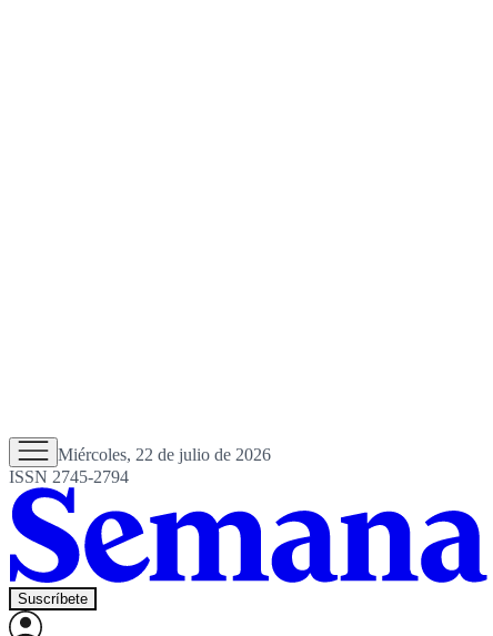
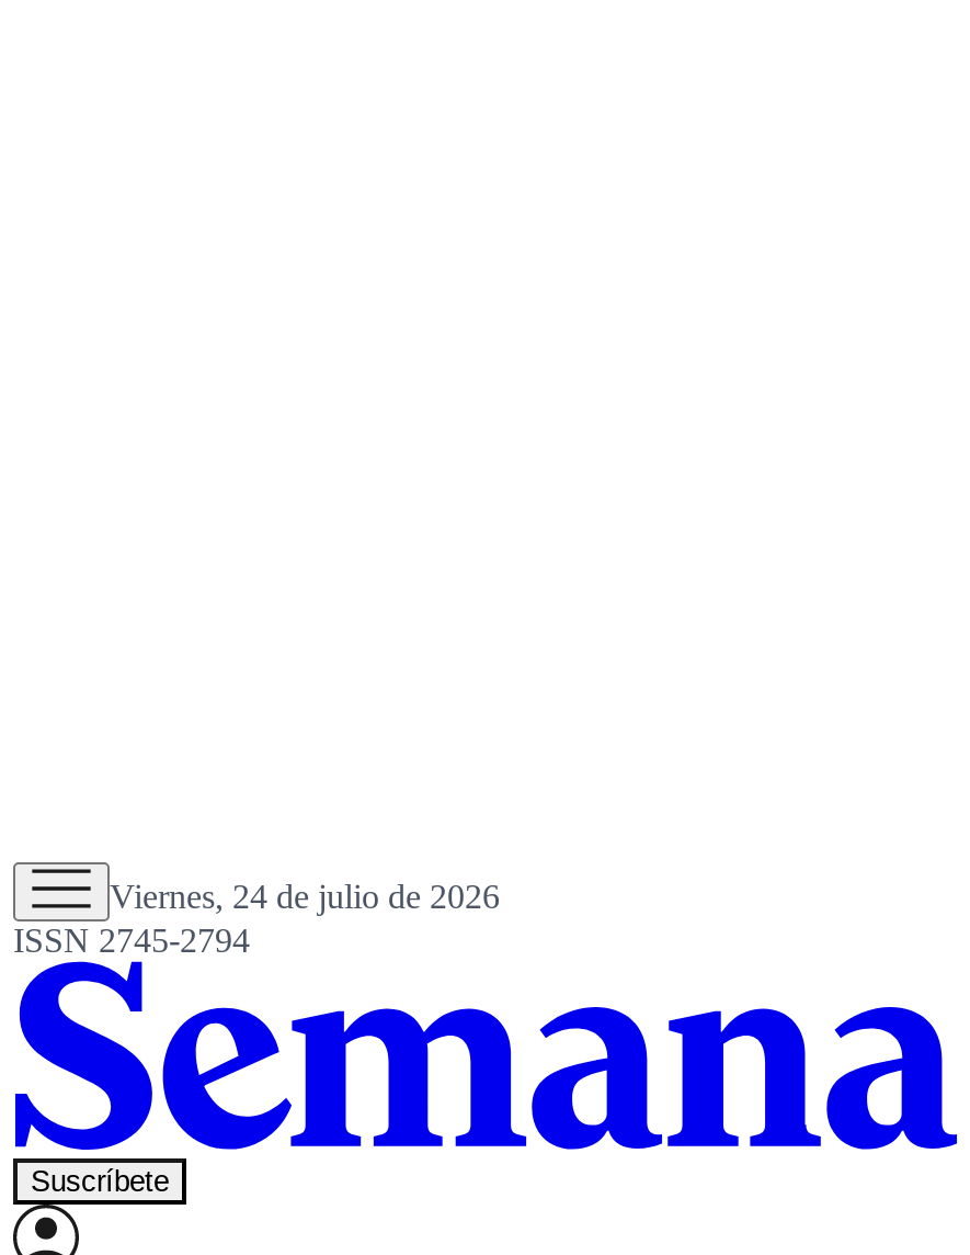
- Miércoles, 22 de julio de 2026
+ Viernes, 24 de julio de 2026
